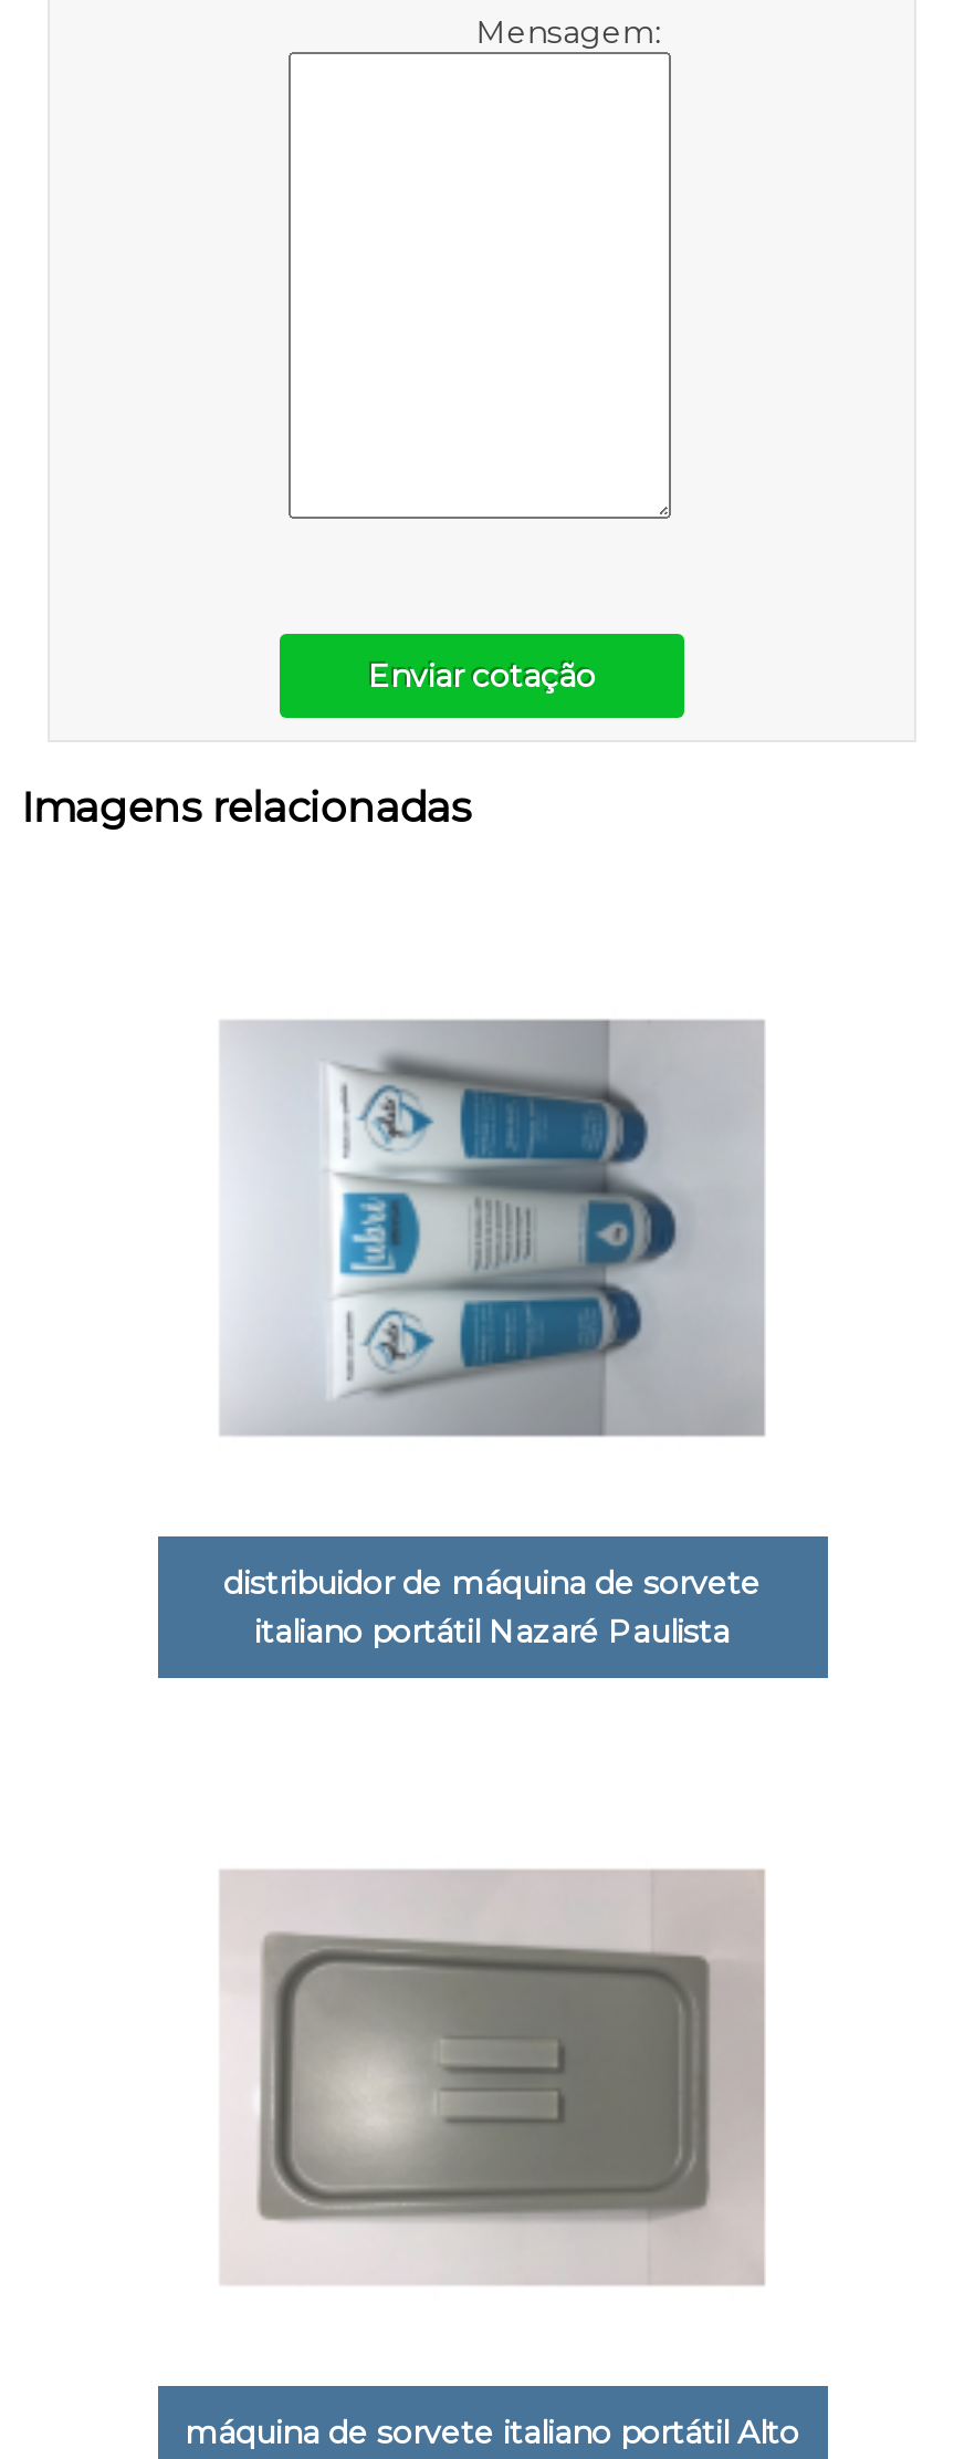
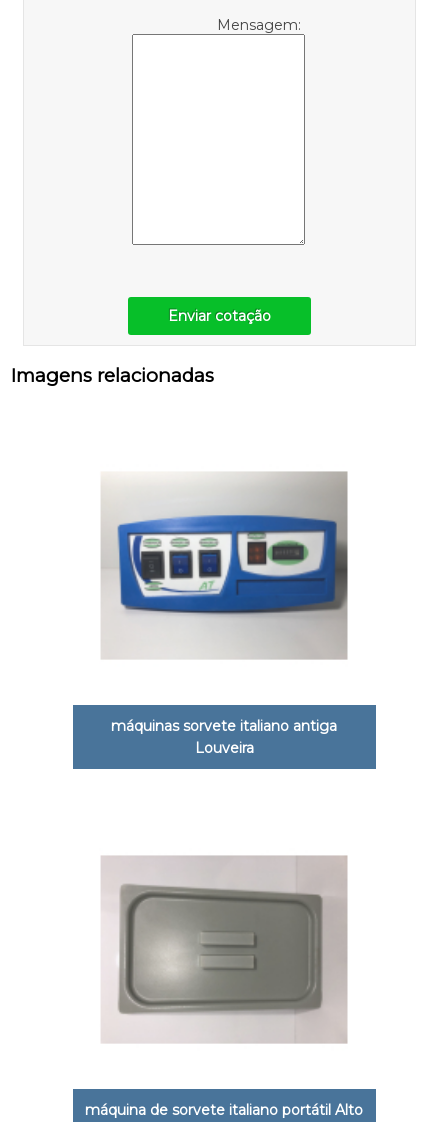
- [image]
+ [image]

- distribuidor de máquina de sorvete
- italiano portátil Nazaré Paulista
+ máquinas sorvete italiano antiga
+ Louveira
